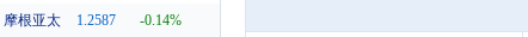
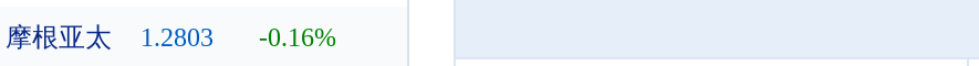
- 1.2587
+ 1.2803

- -0.14%
+ -0.16%
